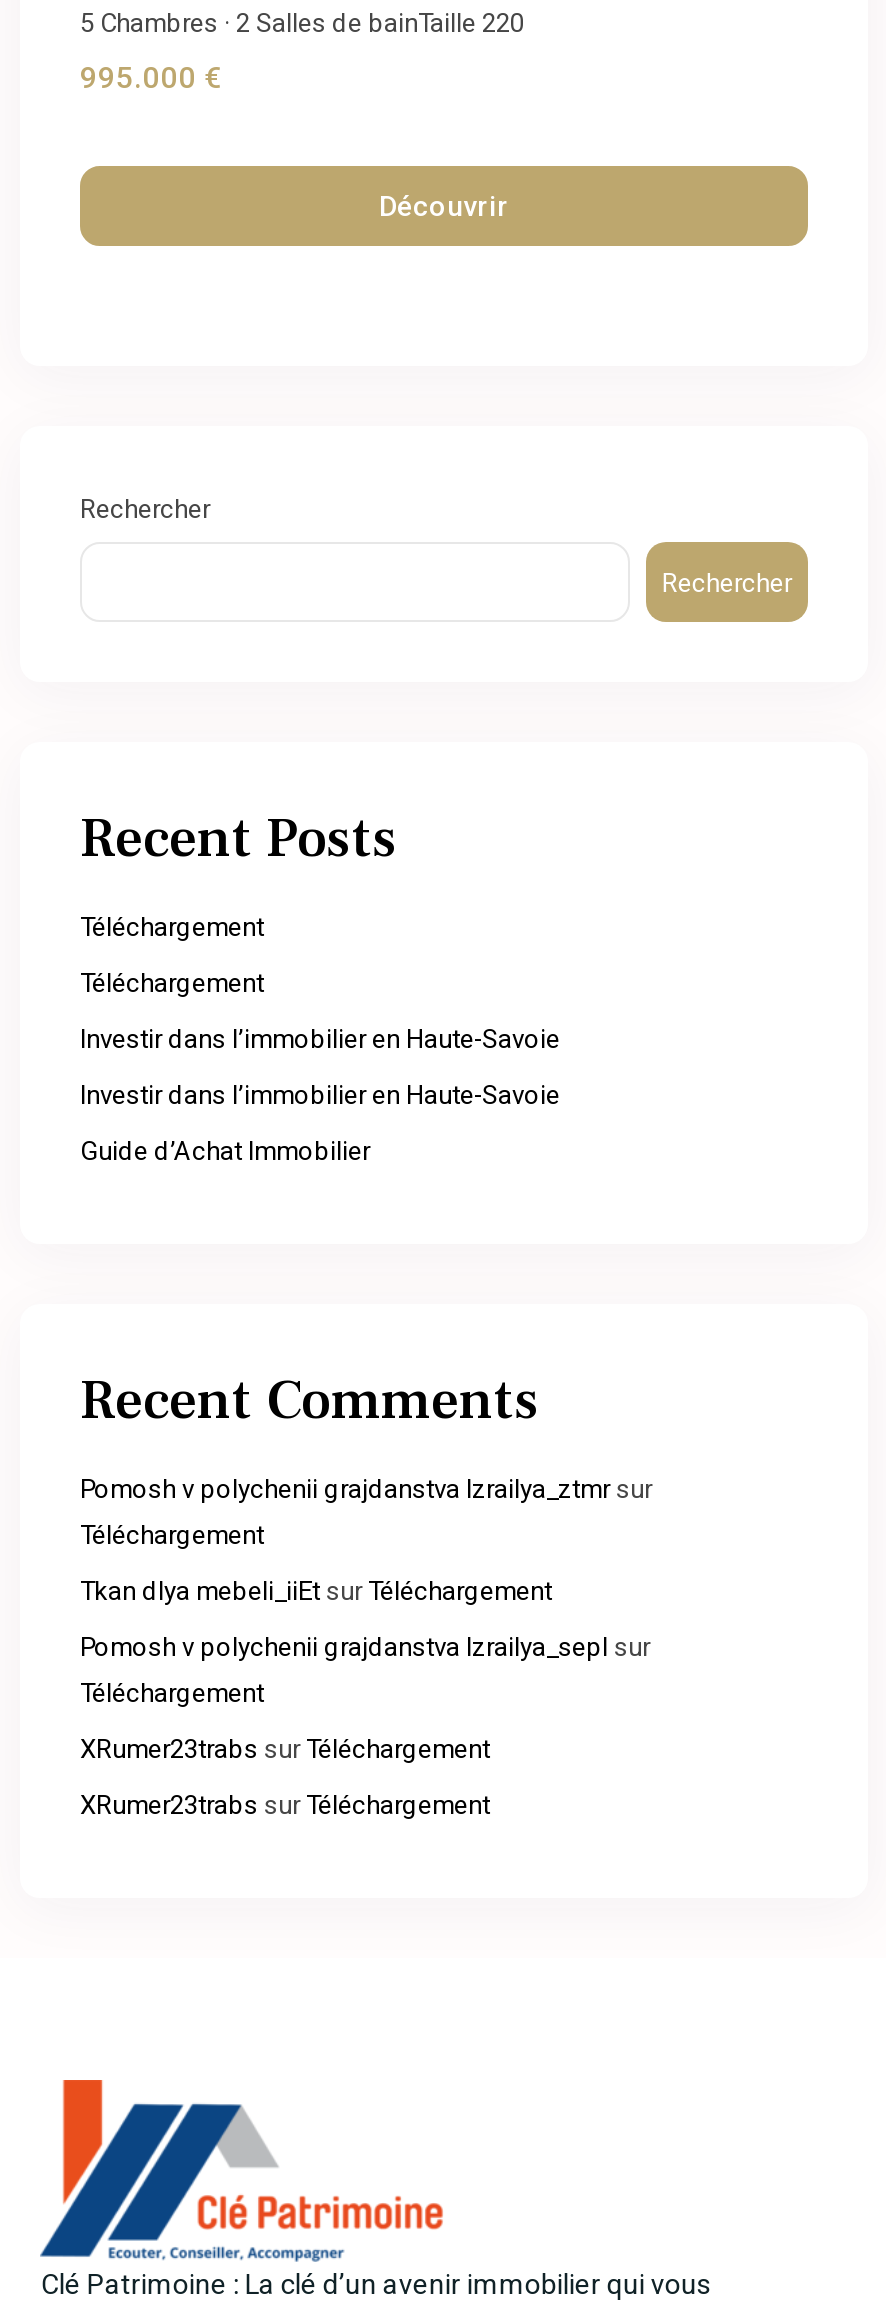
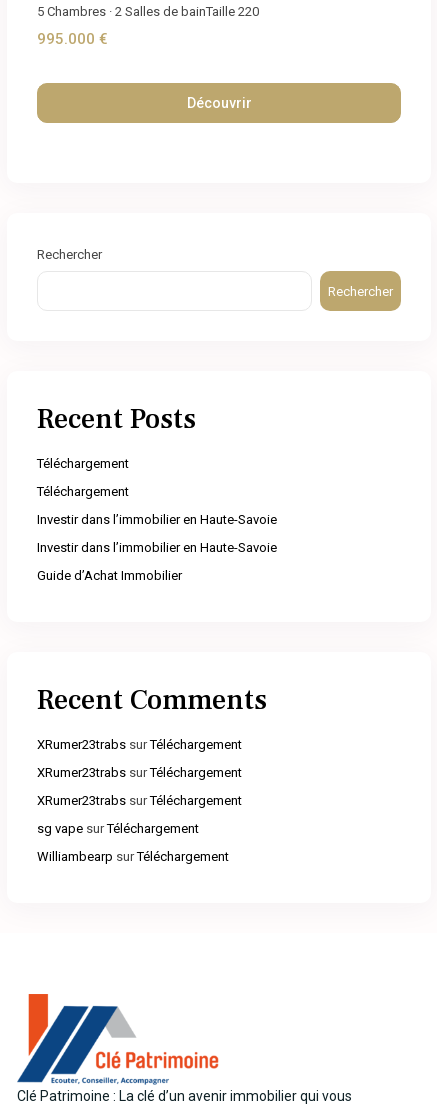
- Pomosh v polychenii grajdanstva Izrailya_ztmr sur
- Téléchargement
- Tkan dlya mebeli_iiEt sur Téléchargement
- Pomosh v polychenii grajdanstva Izrailya_sepl sur
- Téléchargement

moved up: XRumer23trabs sur Téléchargement | XRumer23trabs sur Téléchargement

+ XRumer23trabs sur Téléchargement
+ sg vape sur Téléchargement
+ Williambearp sur Téléchargement
